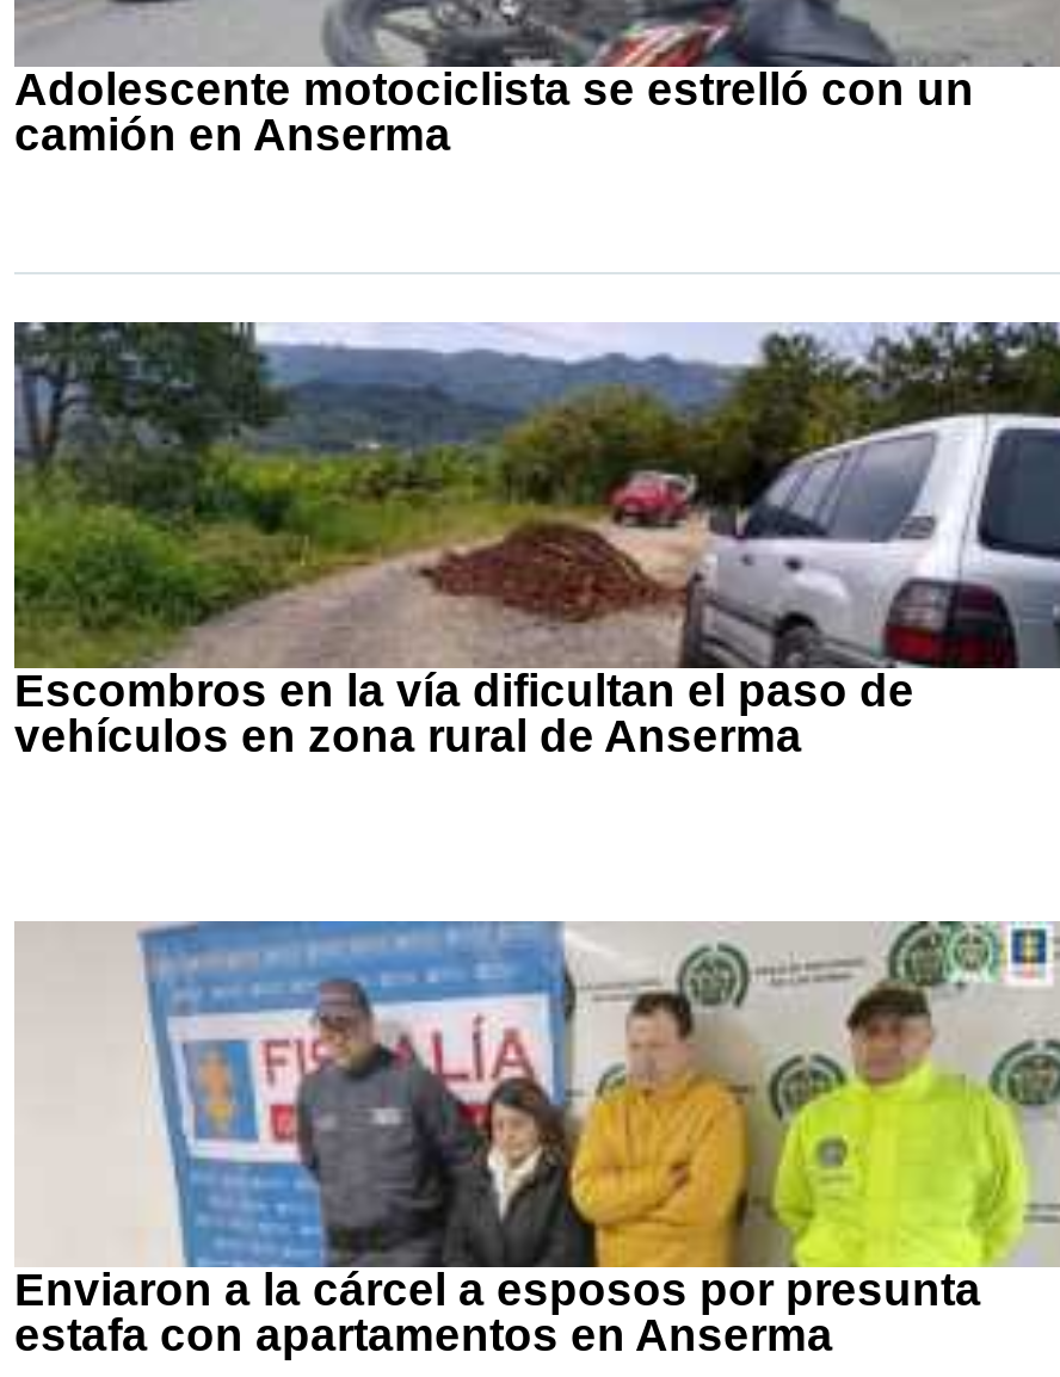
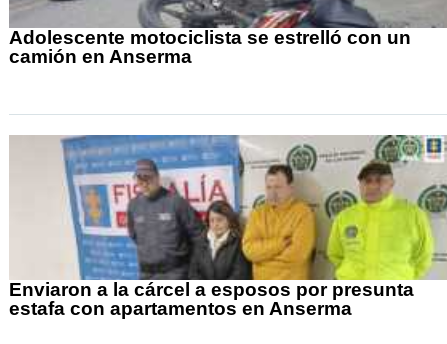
- [image]
- Escombros en la vía dificultan el paso de
- vehículos en zona rural de Anserma
